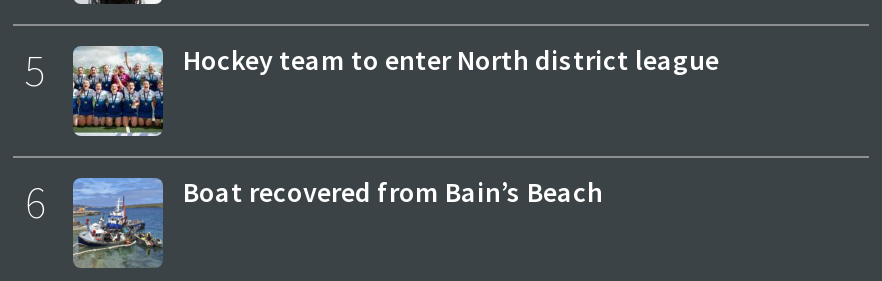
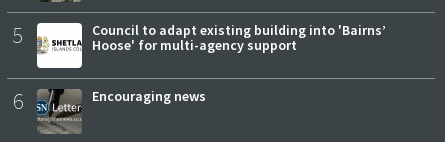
- [image]
- Hockey team to enter North district league
+ [image]
+ Council to adapt existing building into 'Bairns’
+ Hoose' for multi-agency support

- [image]
- Boat recovered from Bain’s Beach
+ [image]
+ Encouraging news
